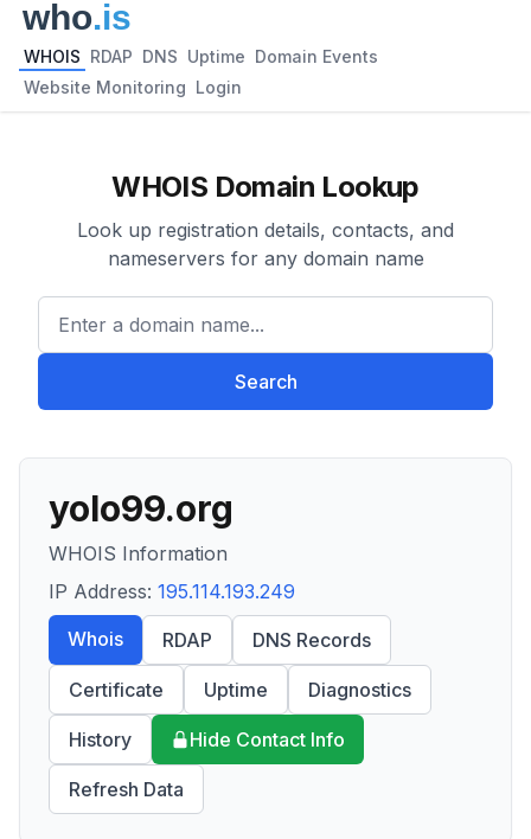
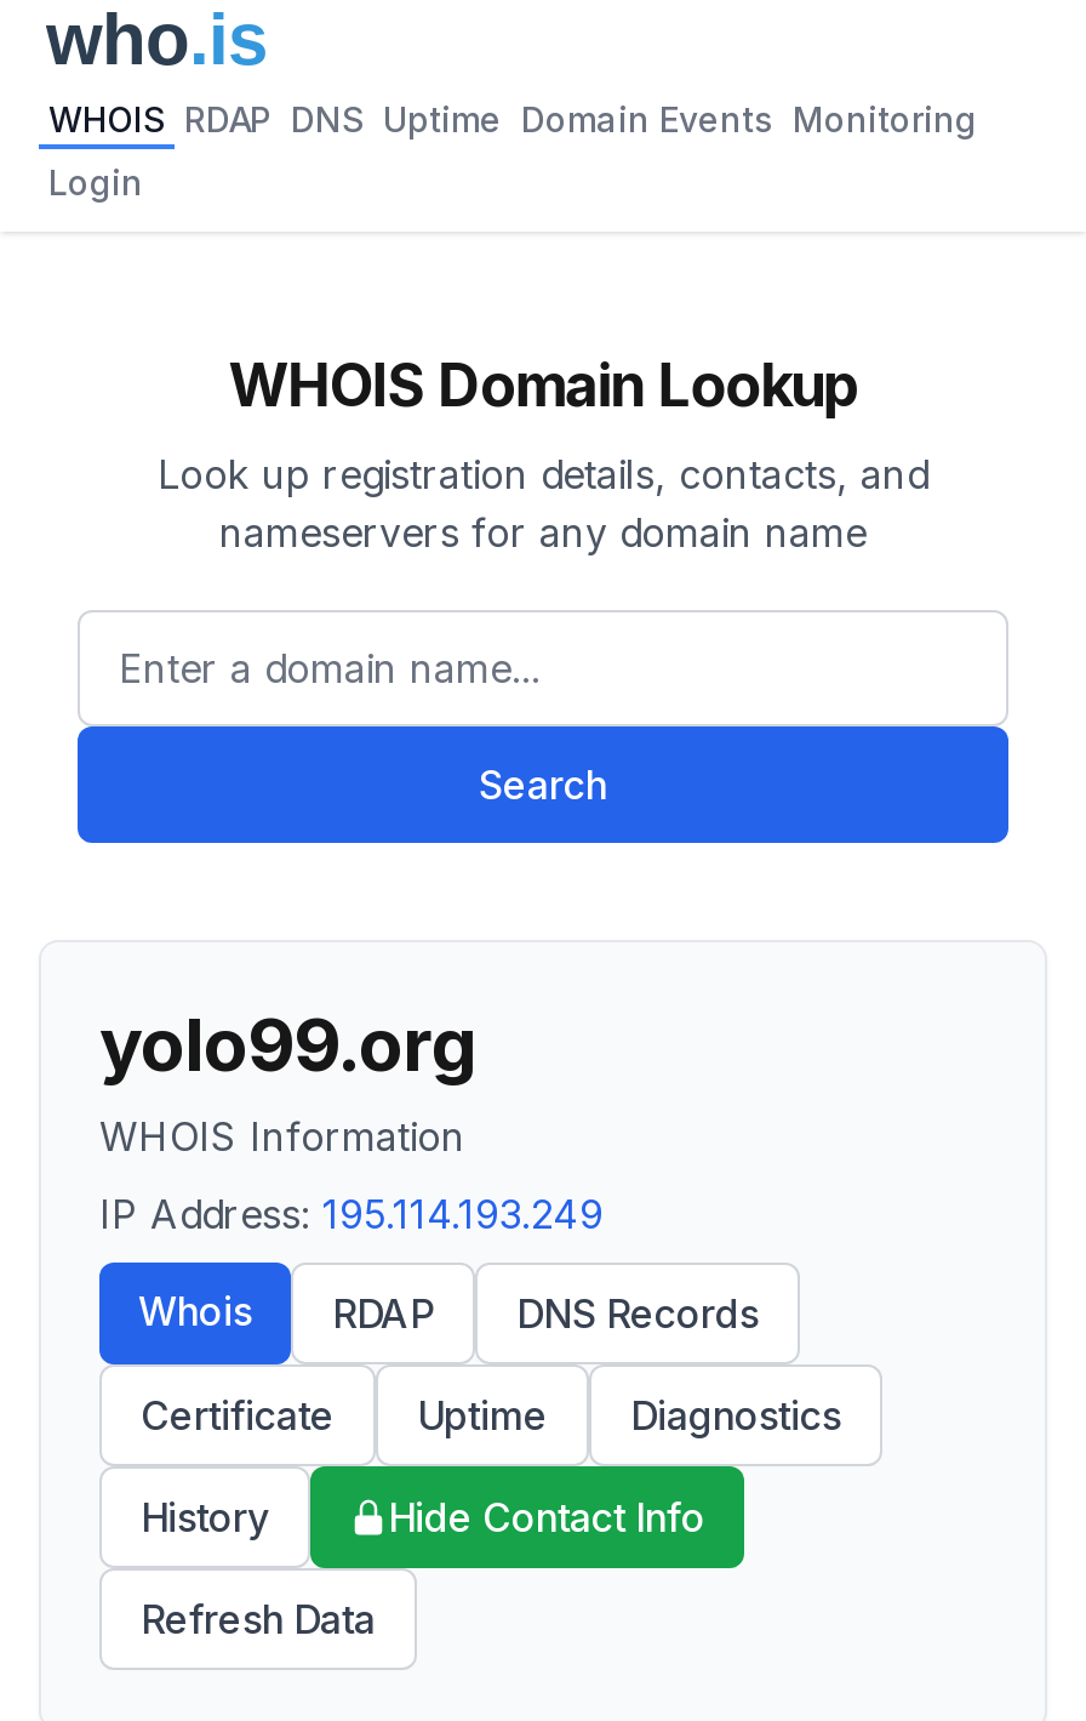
- WHOIS RDAP DNS Uptime Domain Events
+ WHOIS RDAP DNS Uptime Domain Events Monitoring

- Website Monitoring Login
+ Login
